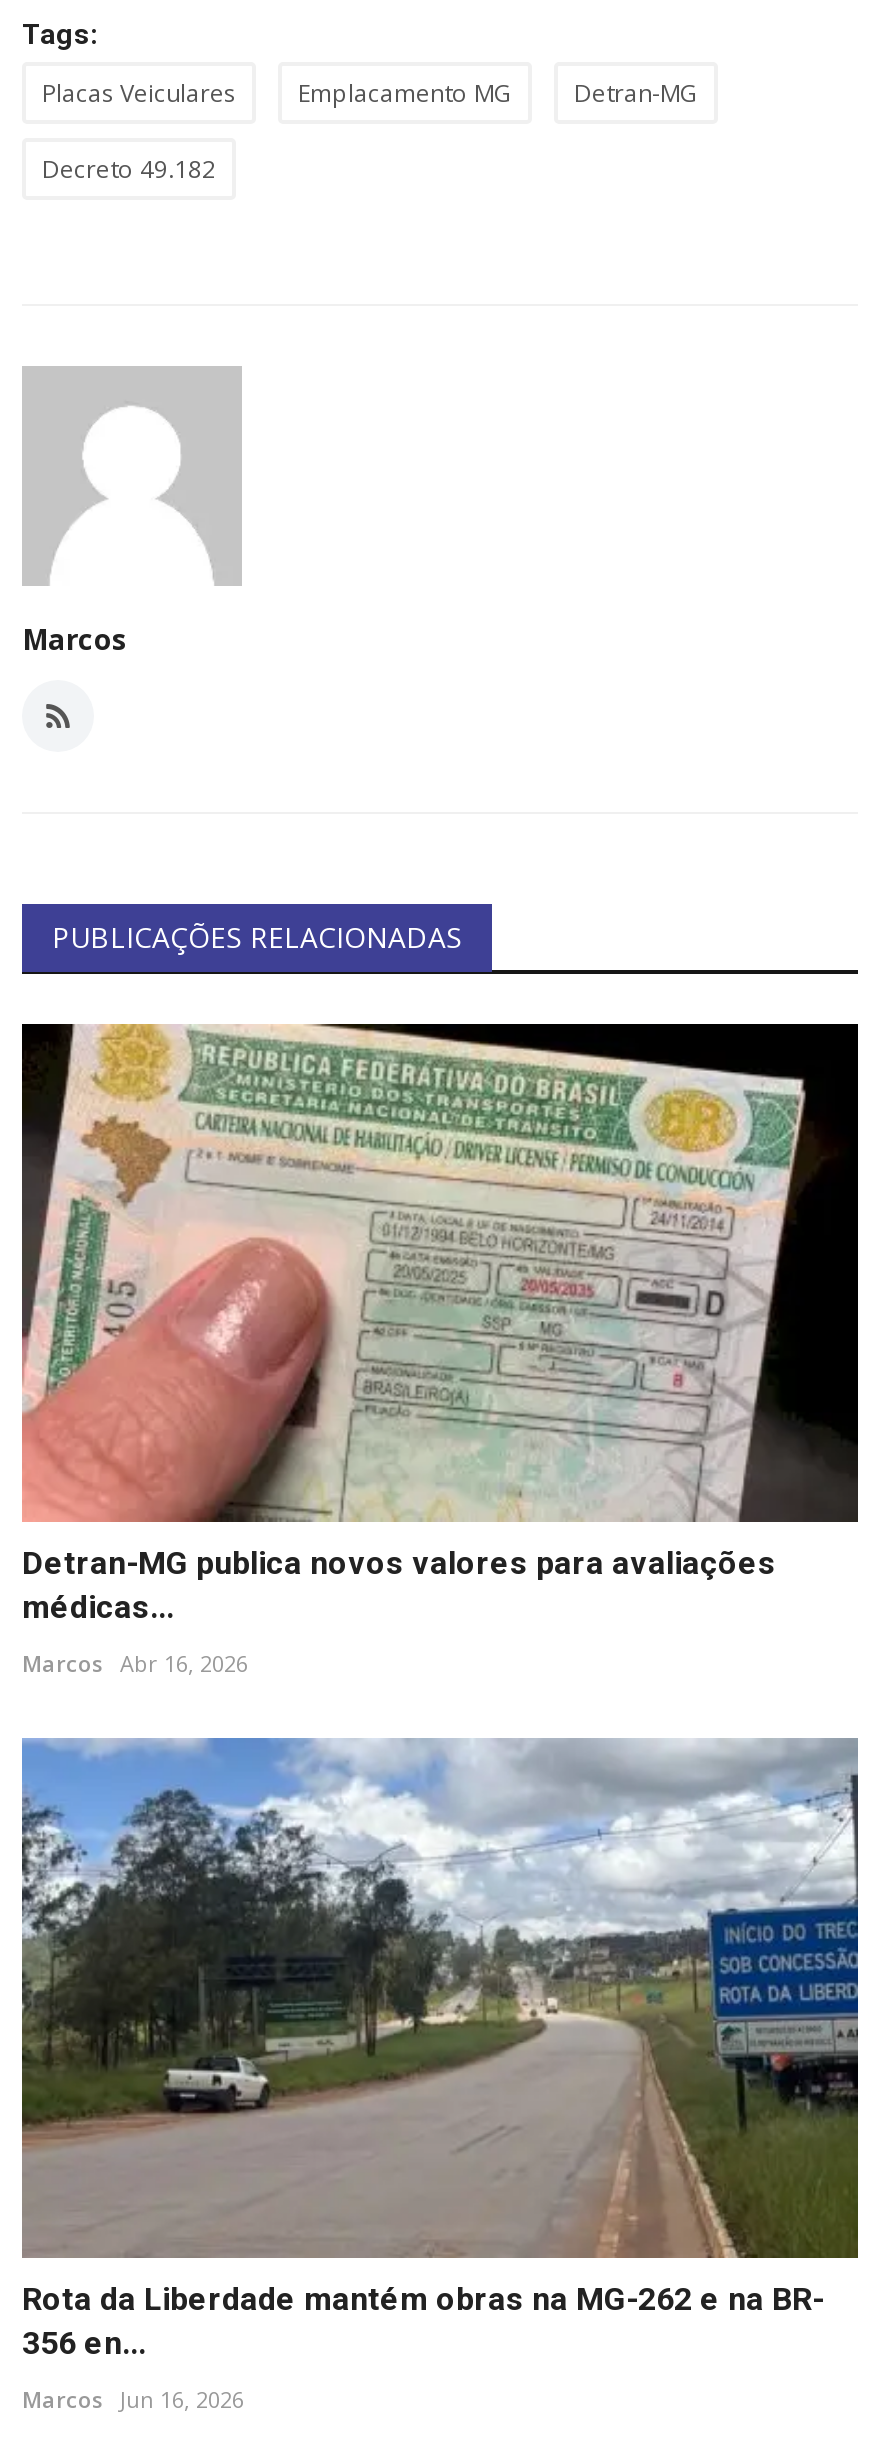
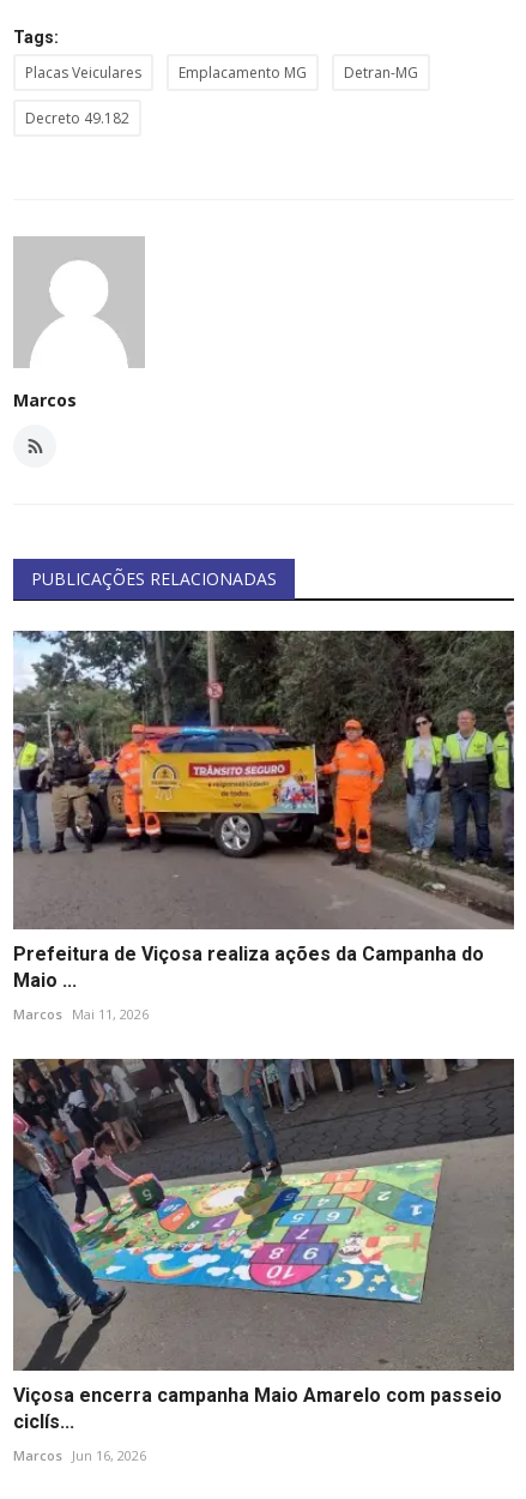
- [image]
- Detran-MG publica novos valores para avaliações
- médicas...
+ [image]
+ Prefeitura de Viçosa realiza ações da Campanha do
+ Maio ...

- Marcos Abr 16, 2026
+ Marcos Mai 11, 2026

- [image]
- Rota da Liberdade mantém obras na MG-262 e na BR-
- 356 en...
+ [image]
+ Viçosa encerra campanha Maio Amarelo com passeio
+ ciclís...
